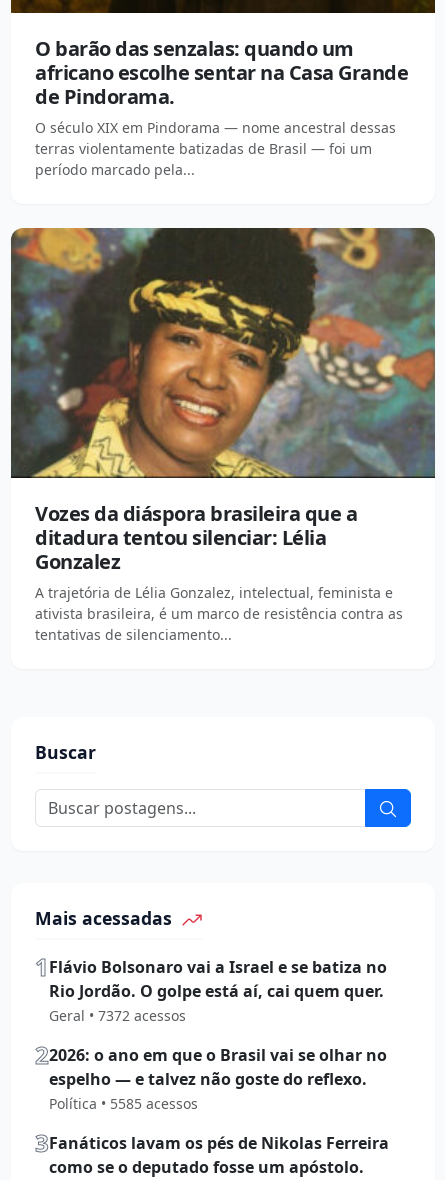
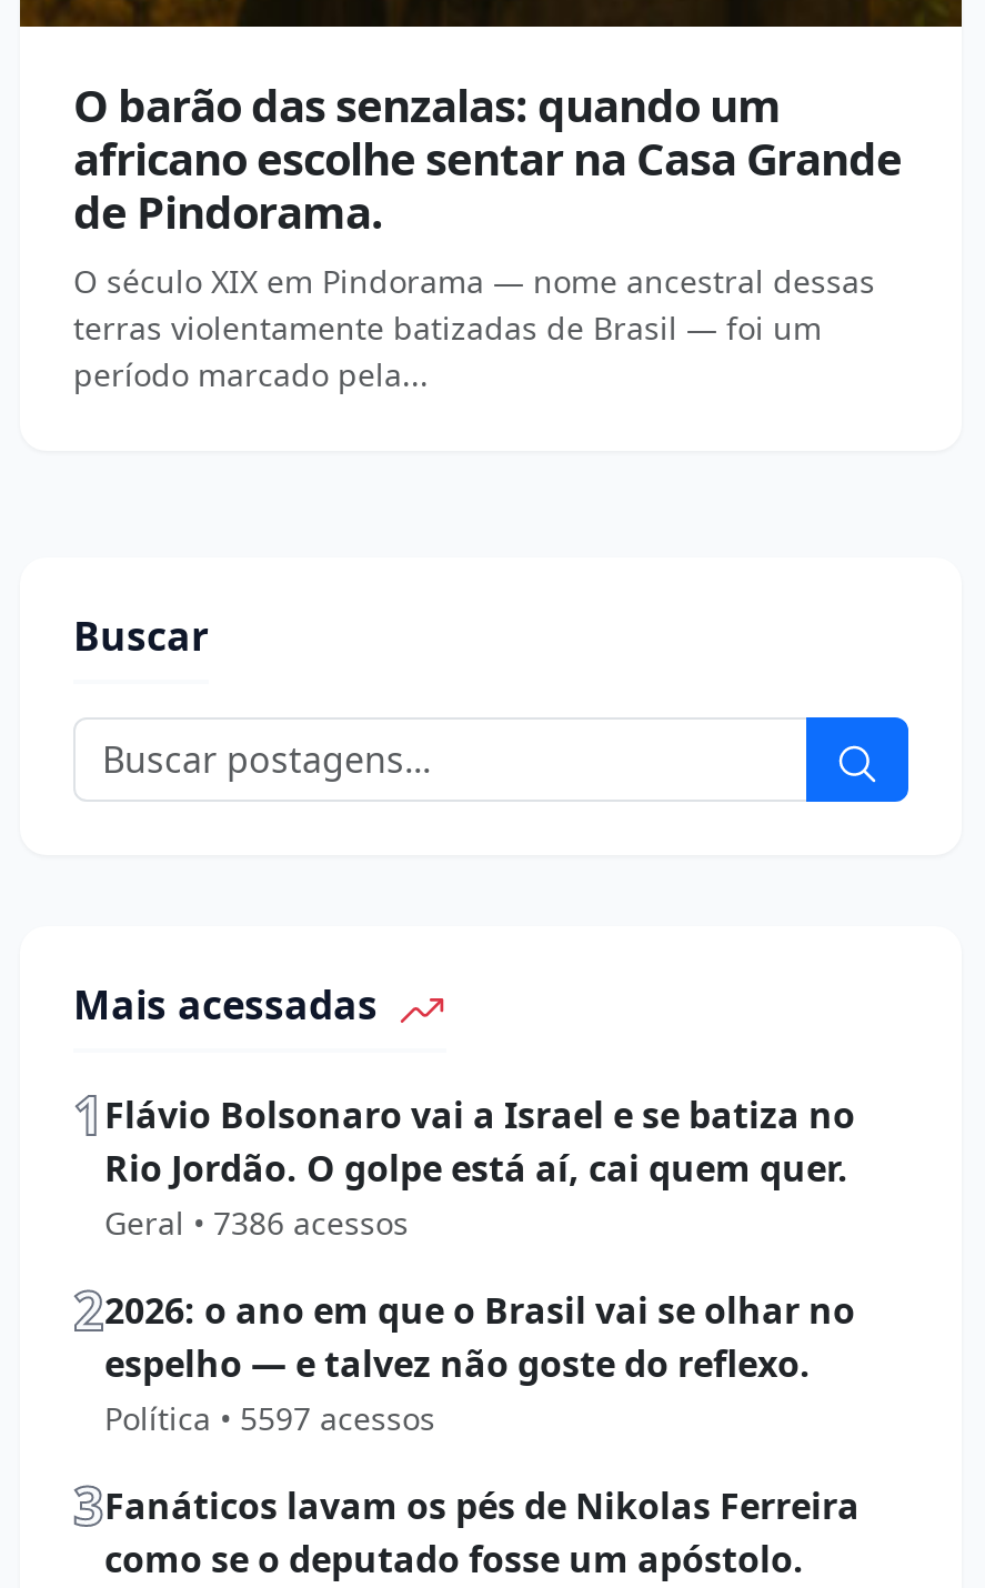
- [image]
- Vozes da diáspora brasileira que a
- ditadura tentou silenciar: Lélia
- Gonzalez
- A trajetória de Lélia Gonzalez, intelectual, feminista e
- ativista brasileira, é um marco de resistência contra as
- tentativas de silenciamento...

- Geral • 7372 acessos
+ Geral • 7386 acessos

- Política • 5585 acessos
+ Política • 5597 acessos
